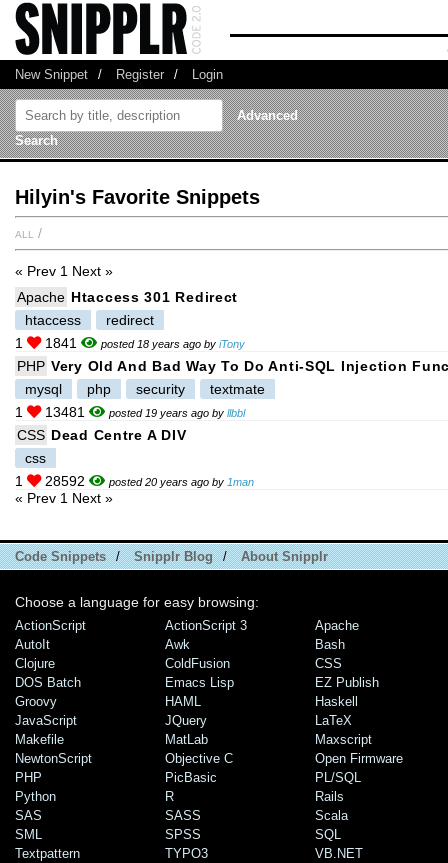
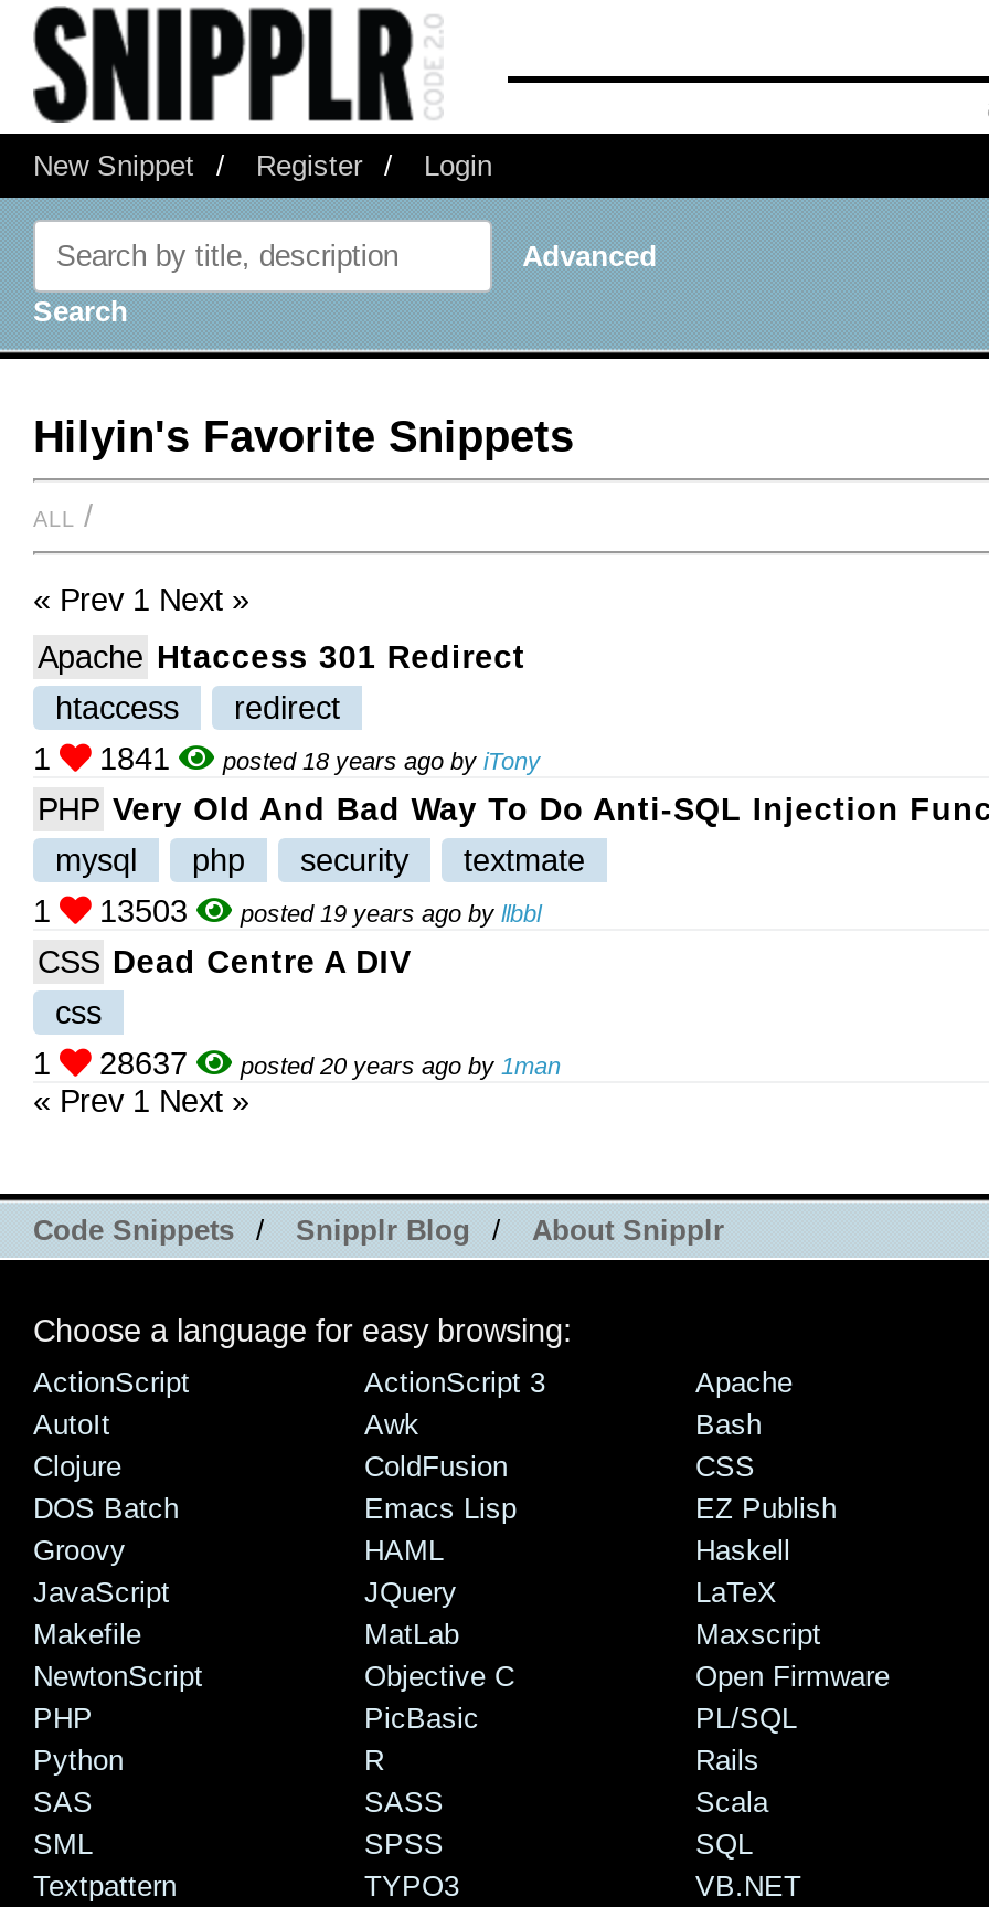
- 1 13481 posted 19 years ago by llbbl
+ 1 13503 posted 19 years ago by llbbl

- 1 28592 posted 20 years ago by 1man
+ 1 28637 posted 20 years ago by 1man
